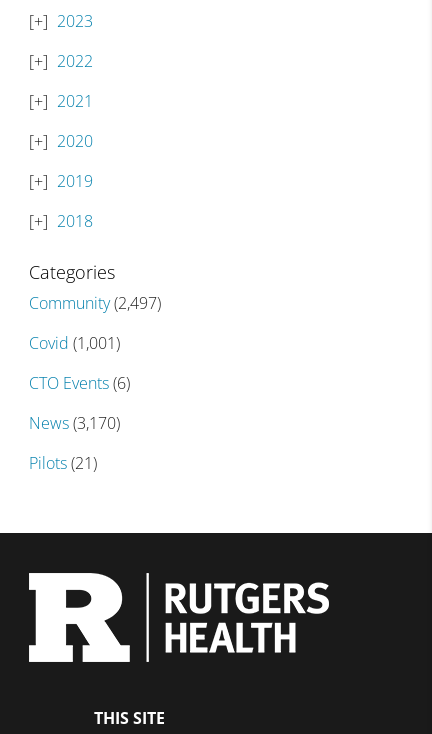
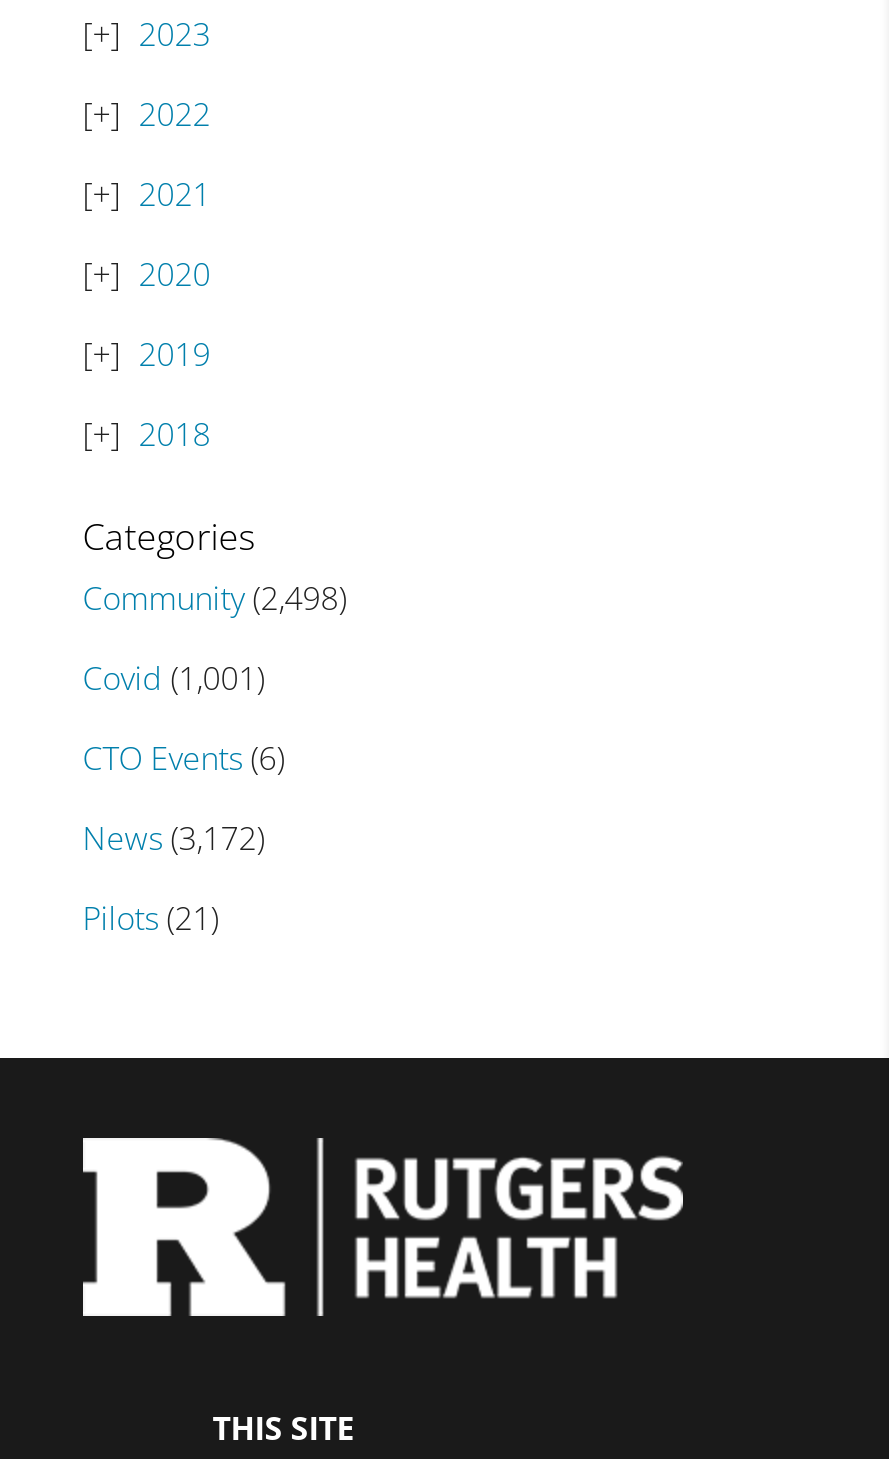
- Community (2,497)
+ Community (2,498)

- News (3,170)
+ News (3,172)
